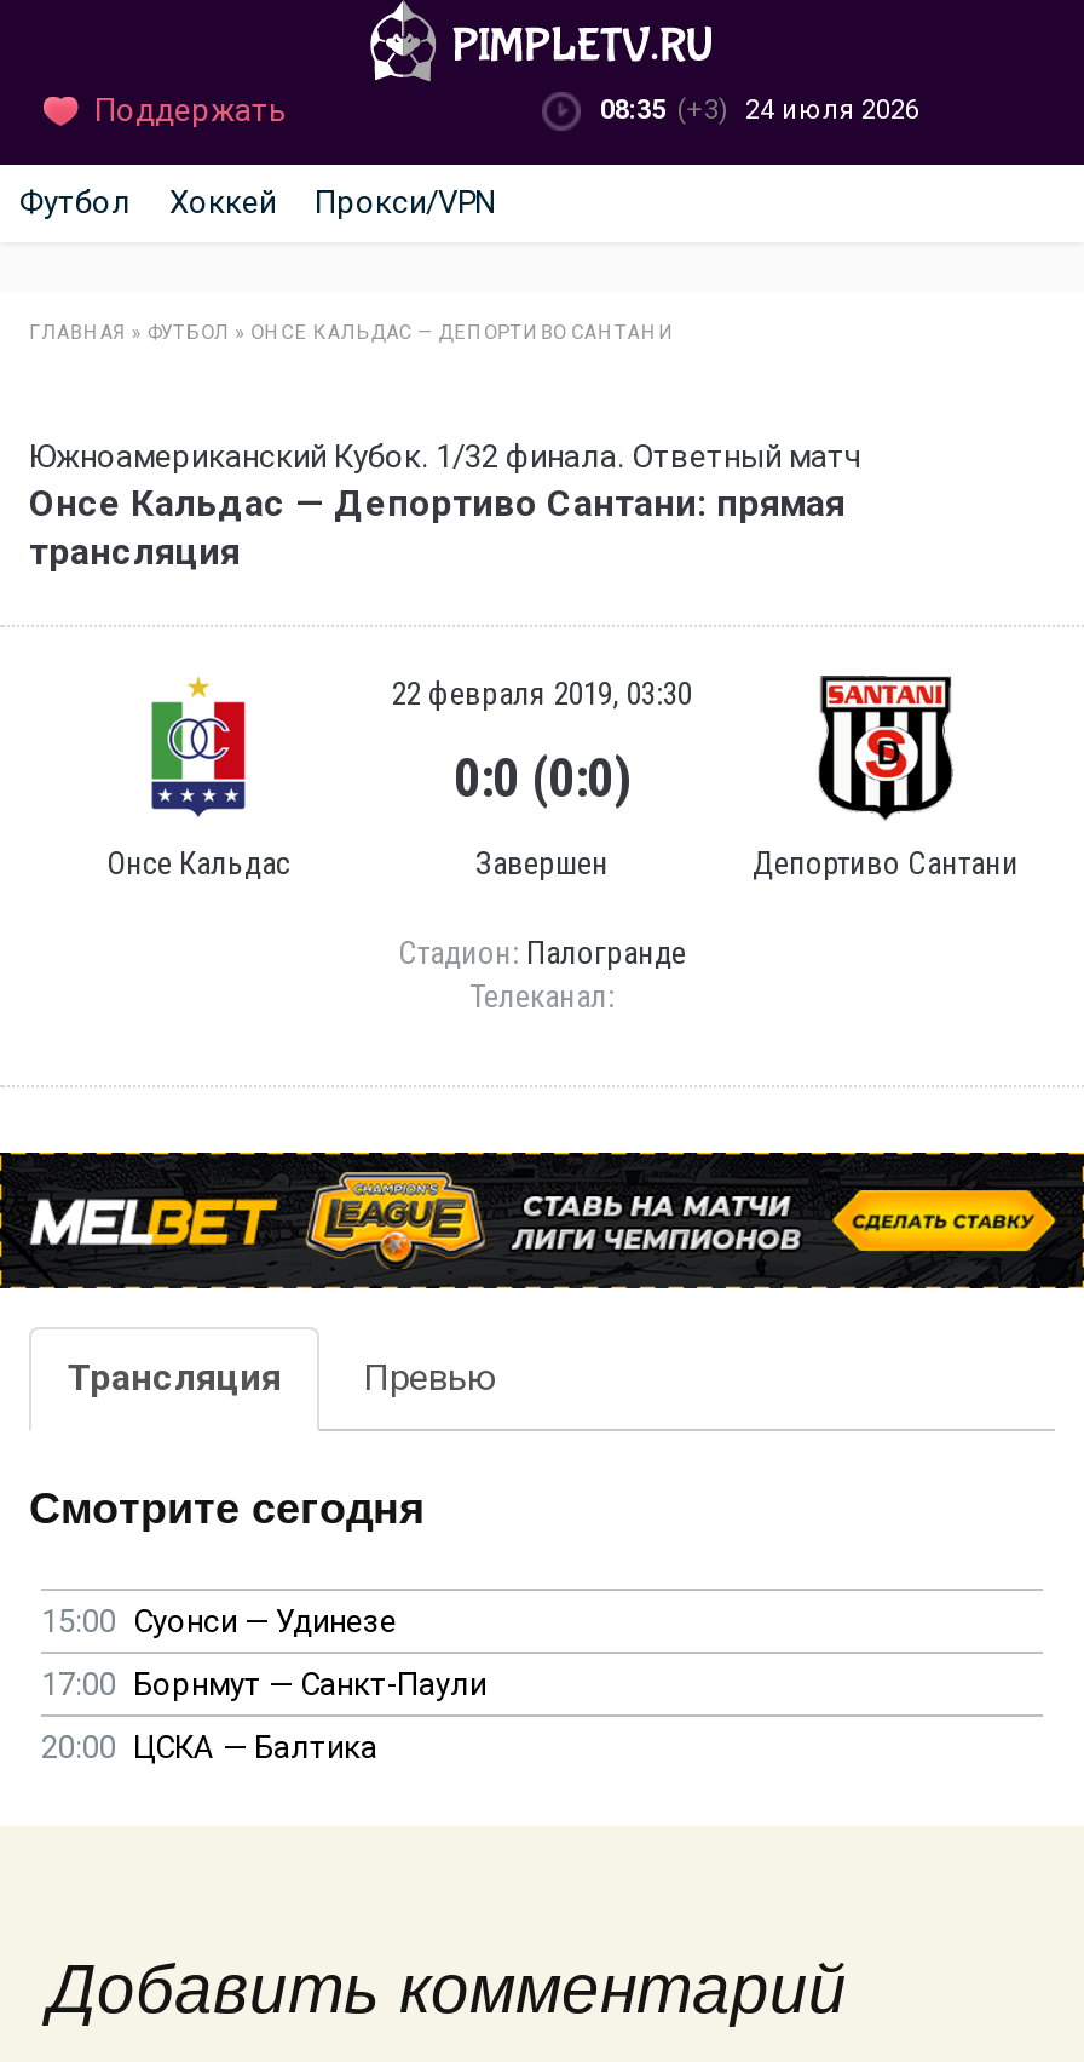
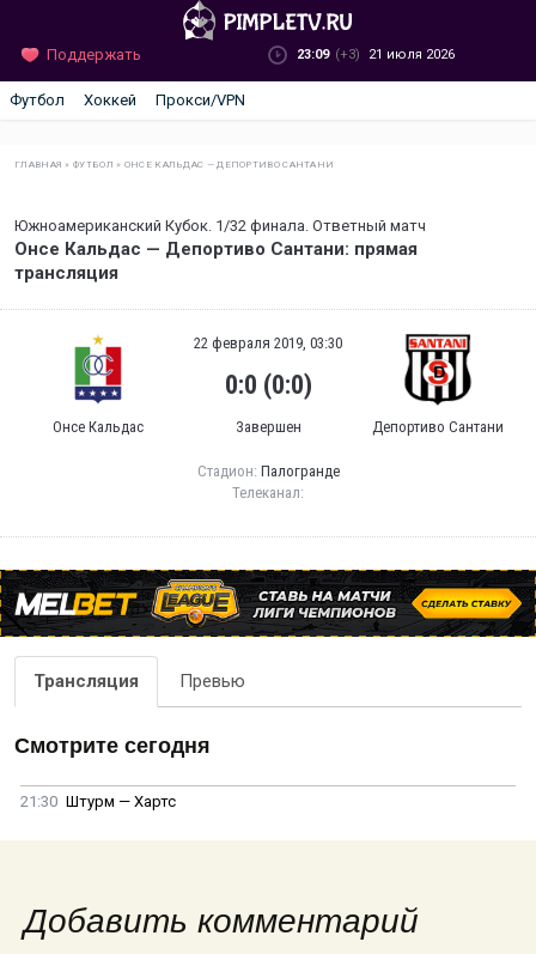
- 08:35 (+3) 24 июля 2026
+ 23:09 (+3) 21 июля 2026

- 15:00 Суонси — Удинезе
- 17:00 Борнмут — Санкт-Паули
- 20:00 ЦСКА — Балтика
+ 21:30 Штурм — Хартс
